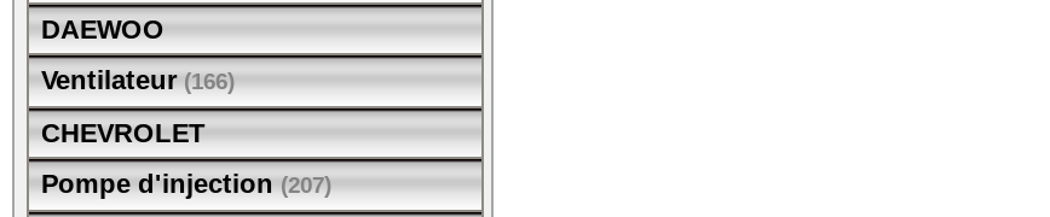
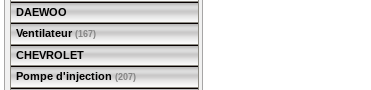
- Ventilateur (166)
+ Ventilateur (167)
